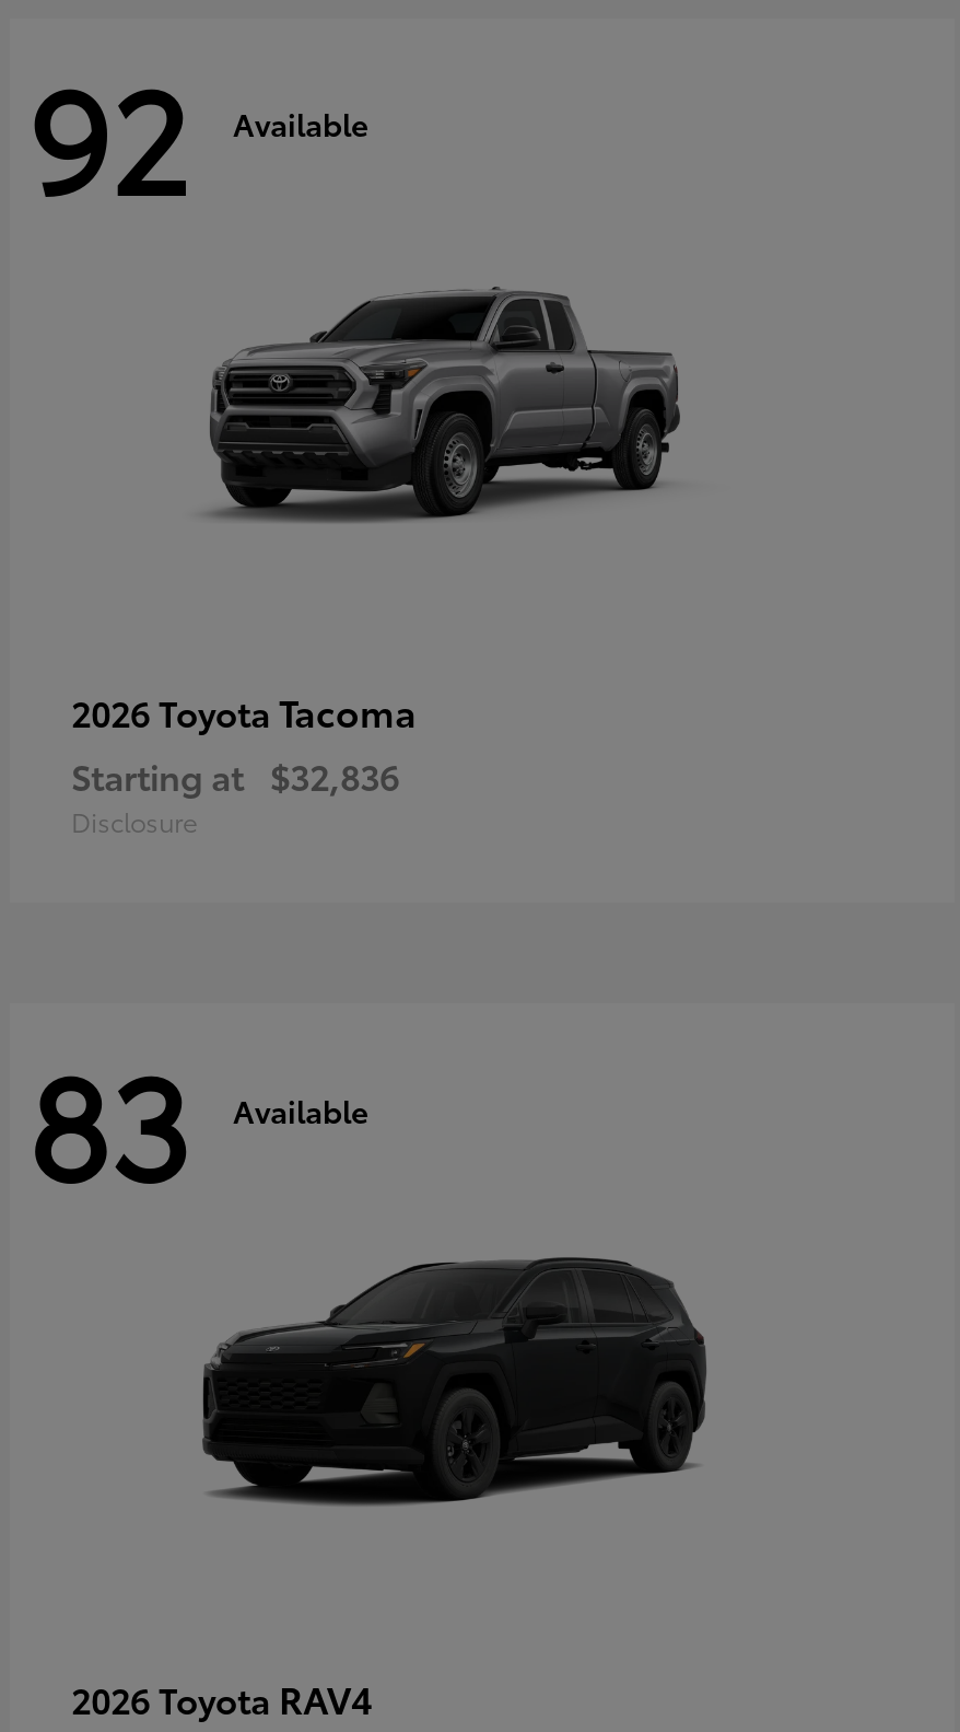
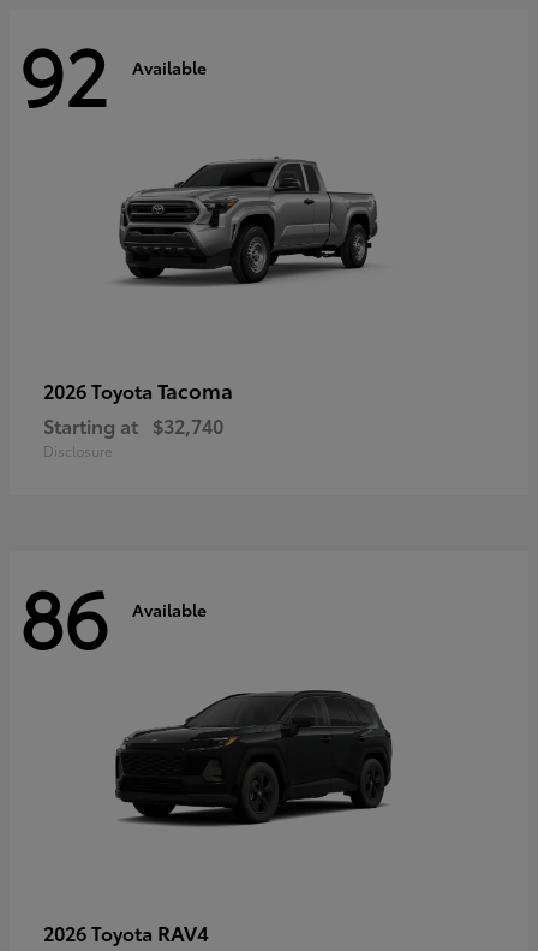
- Starting at $32,836
+ Starting at $32,740

- 83 Available
+ 86 Available
